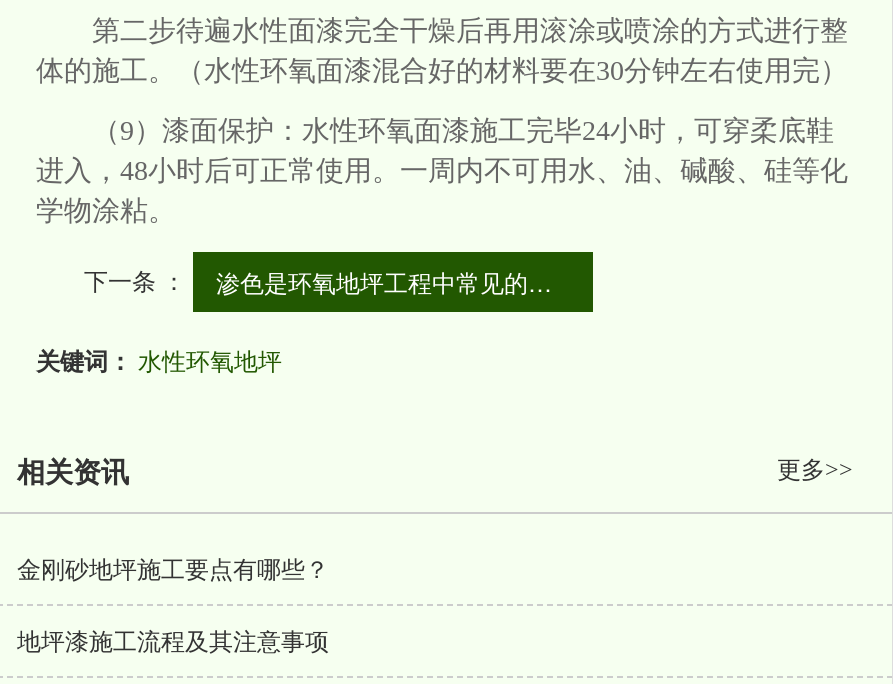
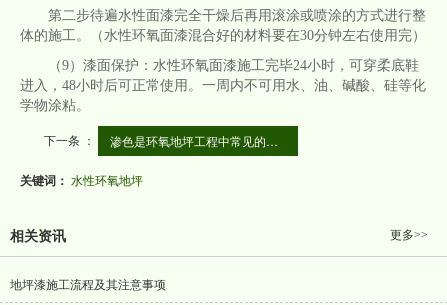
- 金刚砂地坪施工要点有哪些？
